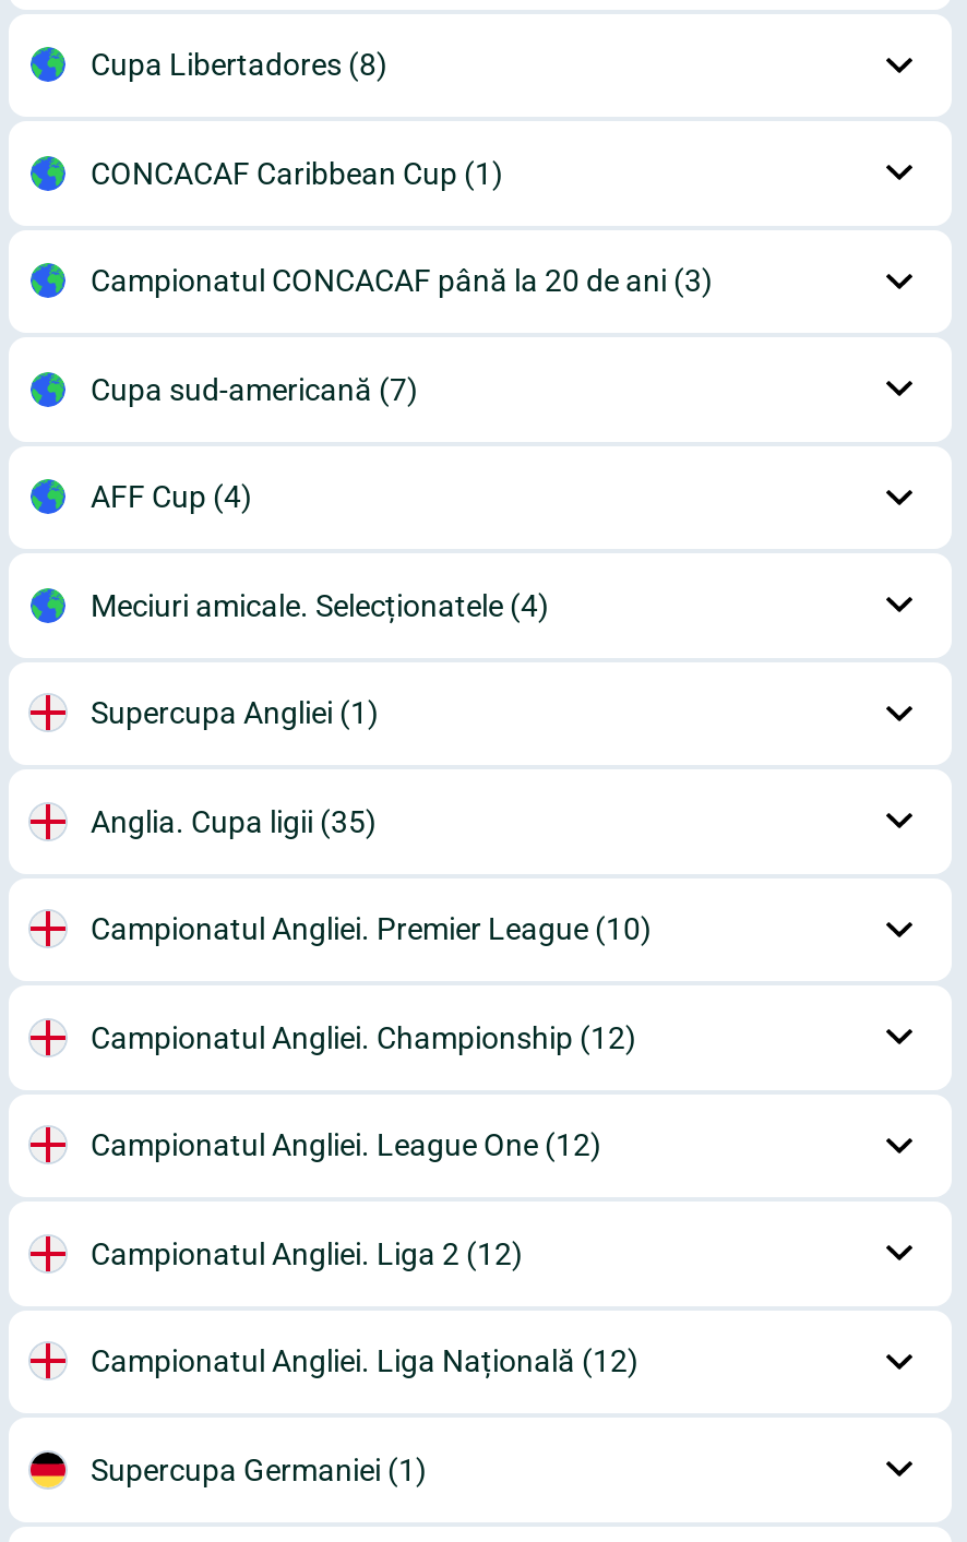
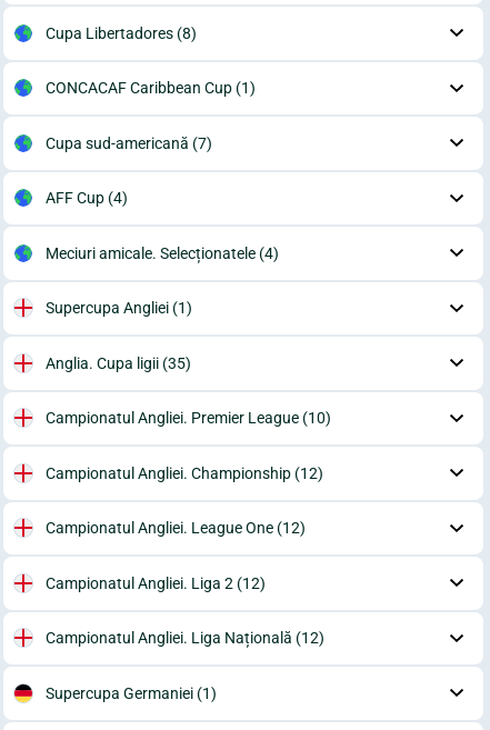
- Campionatul CONCACAF până la 20 de ani (3)
